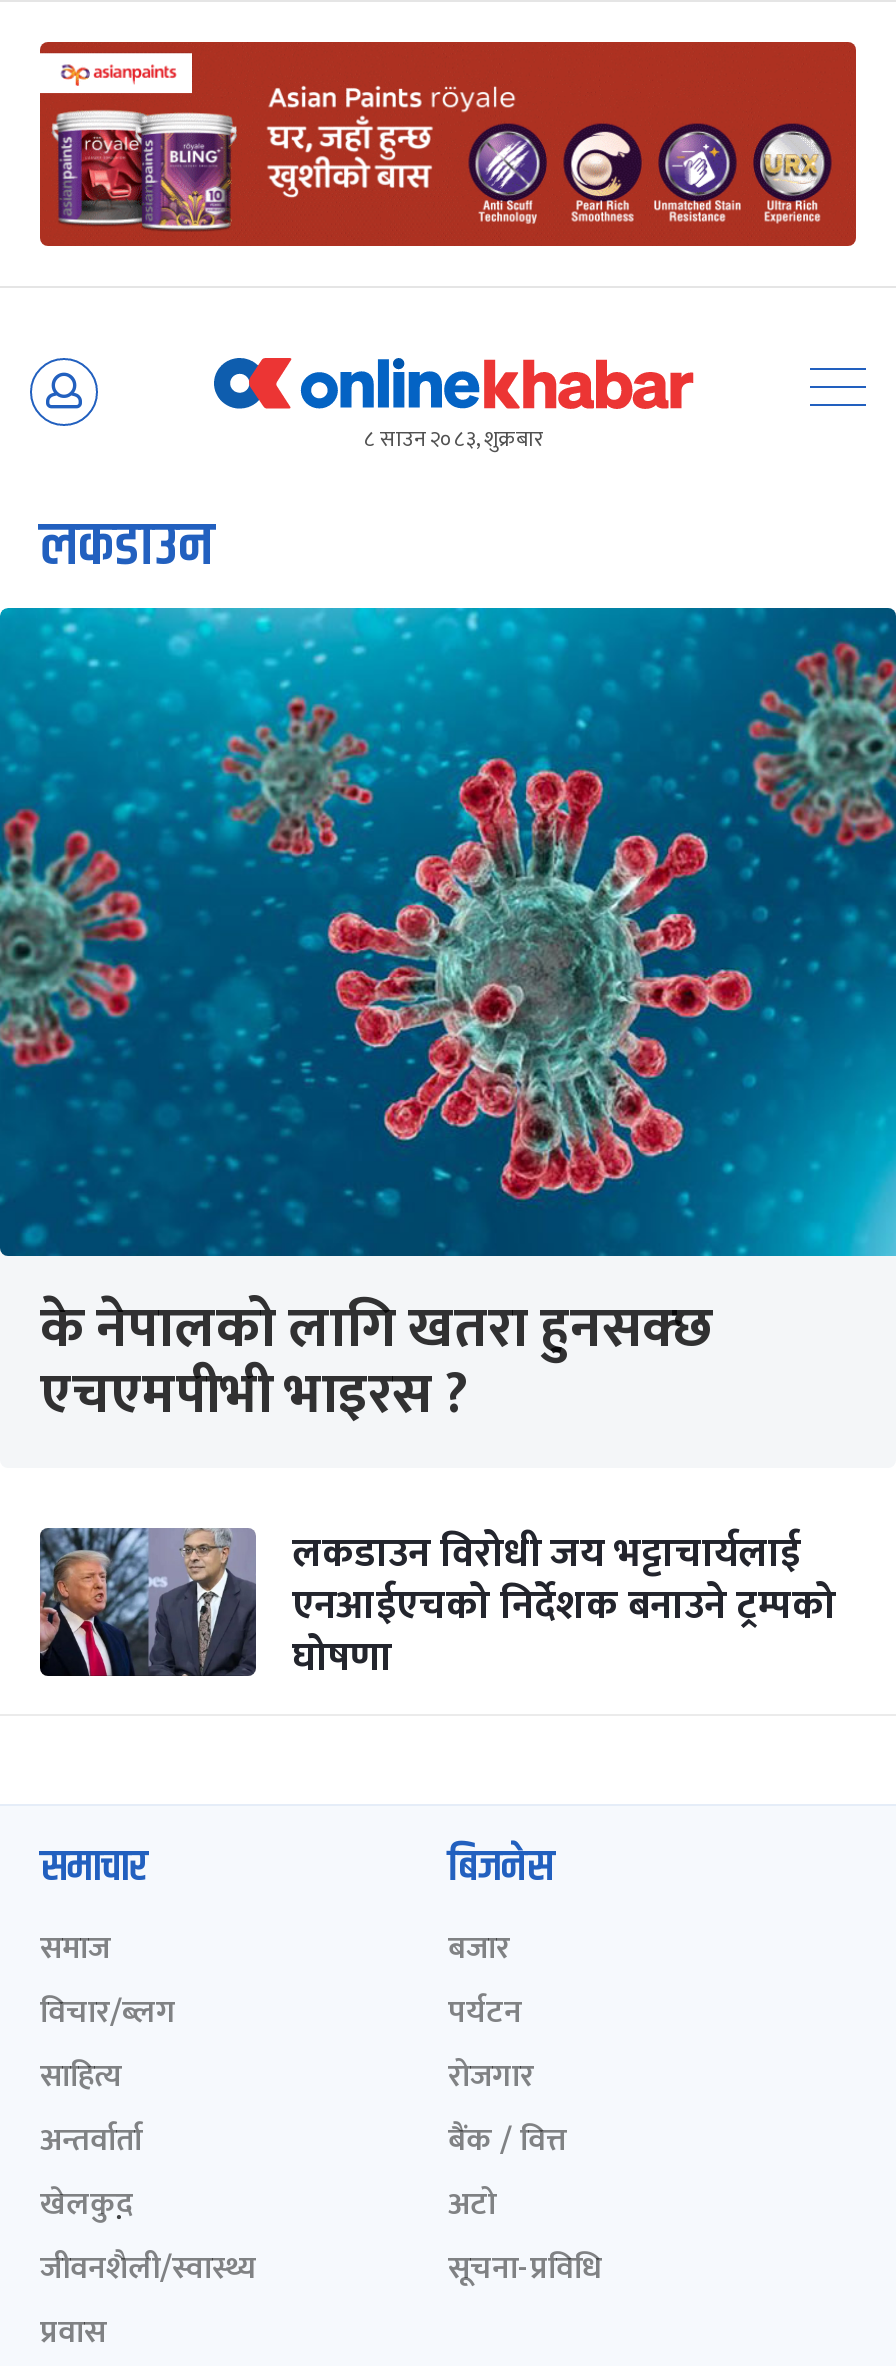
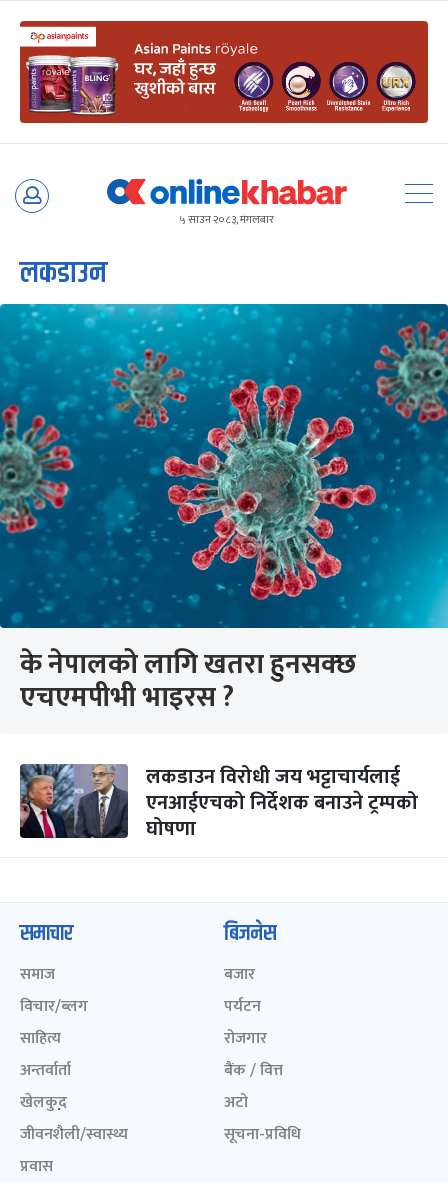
- ८ साउन २०८३, शुक्रबार
+ ५ साउन २०८३, मंगलबार
